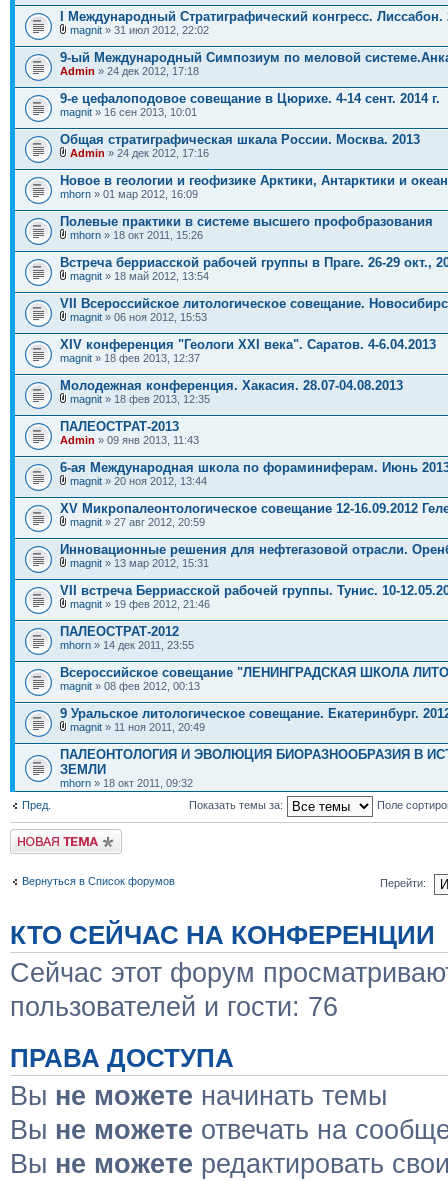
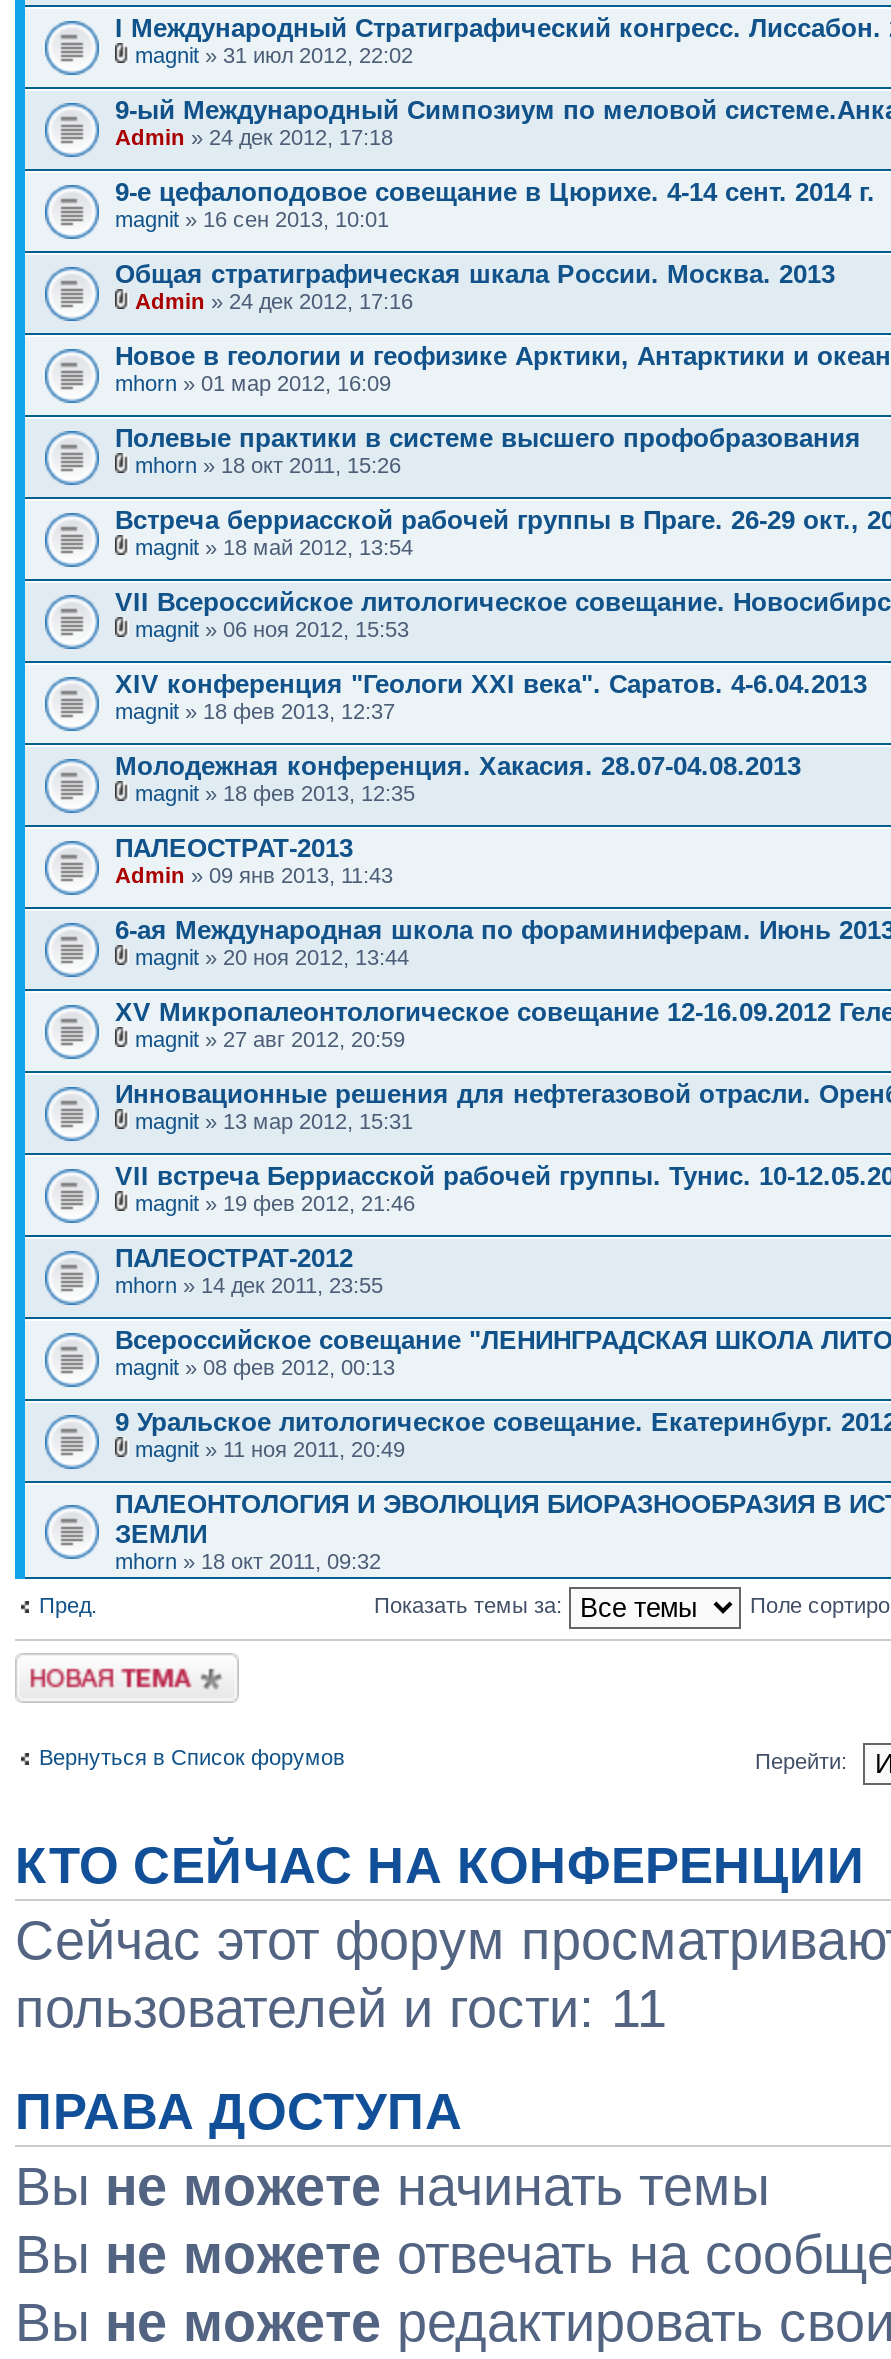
- пользователей и гости: 76
+ пользователей и гости: 11
